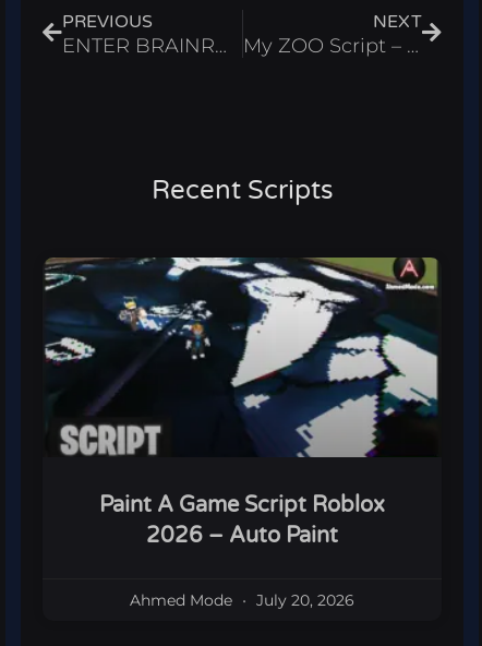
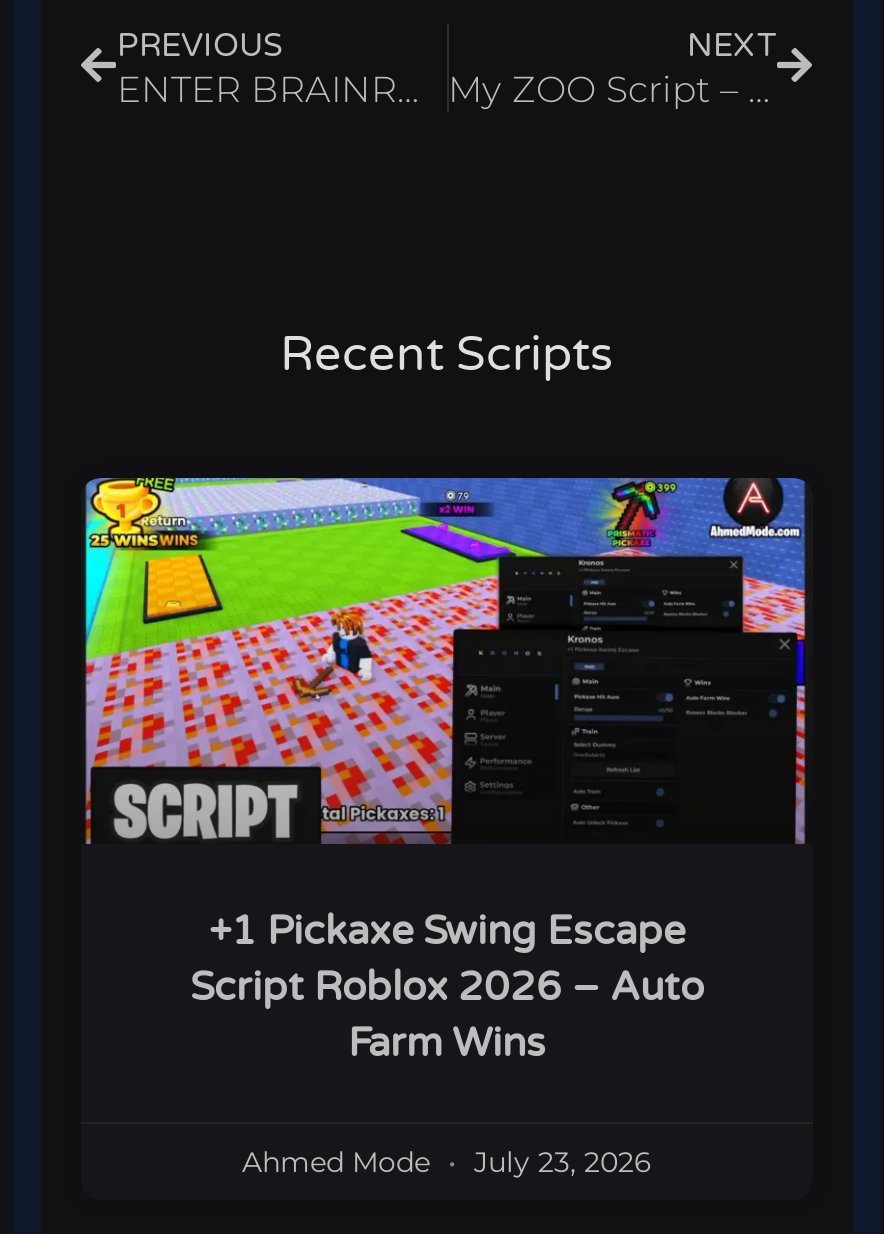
- [image]
- Paint A Game Script Roblox
- 2026 – Auto Paint
+ [image]
+ +1 Pickaxe Swing Escape
+ Script Roblox 2026 – Auto
+ Farm Wins

- Ahmed Mode July 20, 2026
+ Ahmed Mode July 23, 2026
